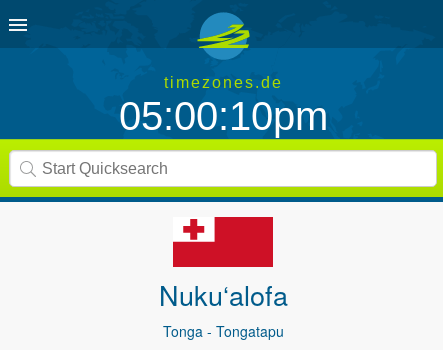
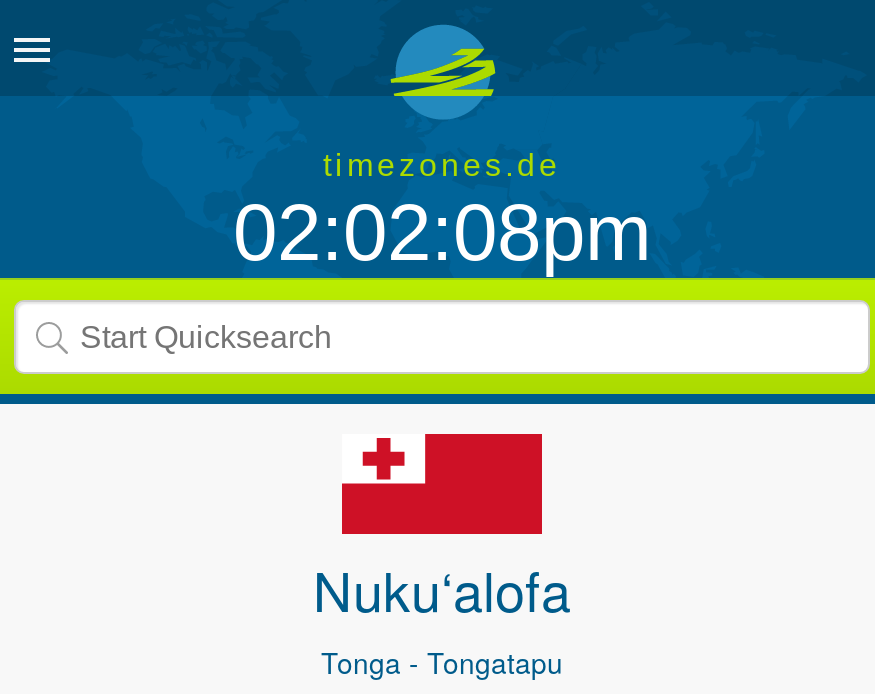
- 05:00:10pm
+ 02:02:08pm
